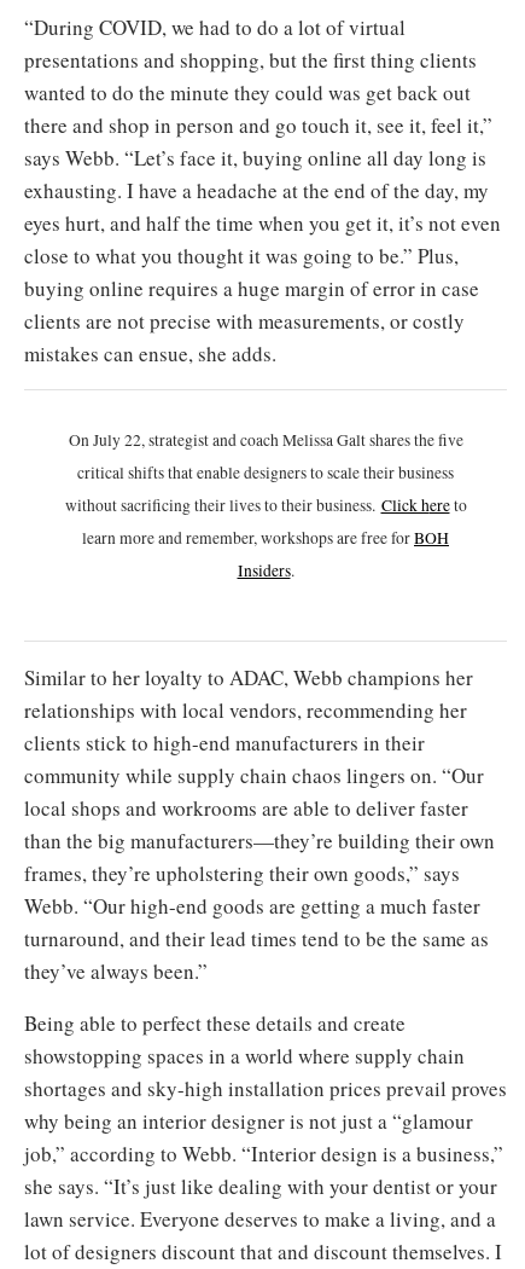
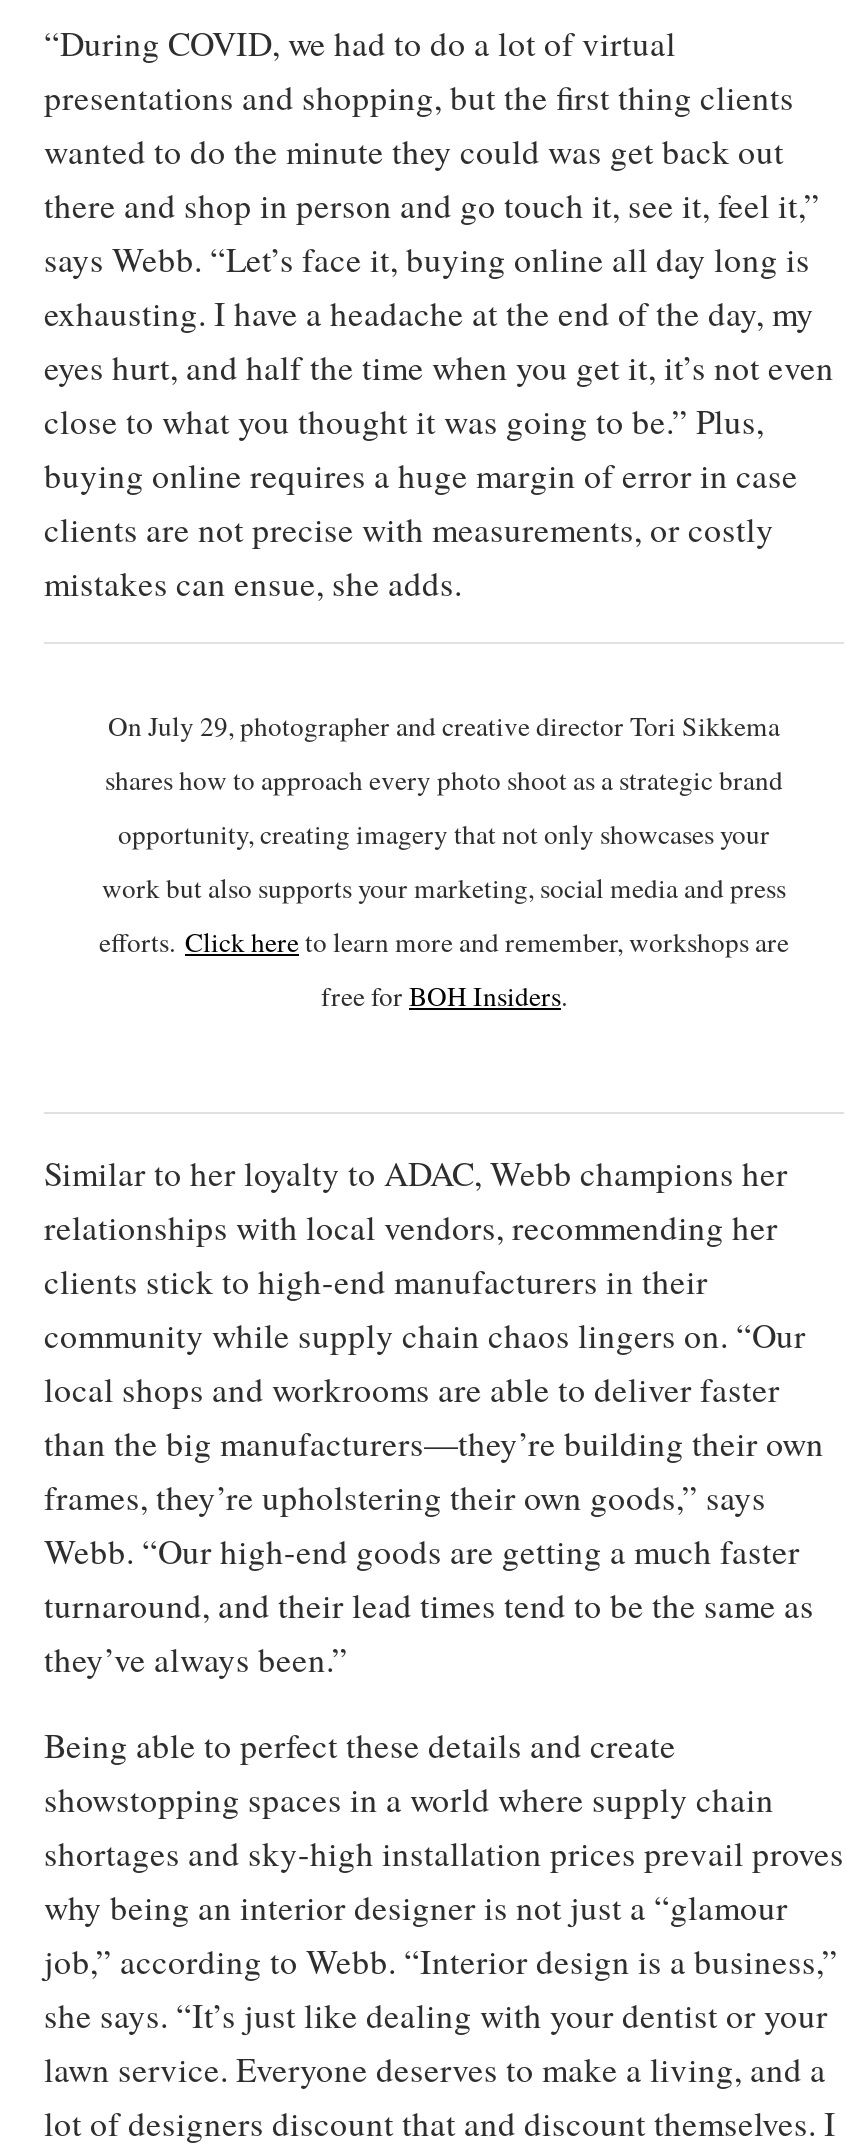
- On July 22, strategist and coach Melissa Galt shares the five
- critical shifts that enable designers to scale their business
- without sacrificing their lives to their business. Click here to
- learn more and remember, workshops are free for BOH
- Insiders.
+ On July 29, photographer and creative director Tori Sikkema
+ shares how to approach every photo shoot as a strategic brand
+ opportunity, creating imagery that not only showcases your
+ work but also supports your marketing, social media and press
+ efforts. Click here to learn more and remember, workshops are
+ free for BOH Insiders.
